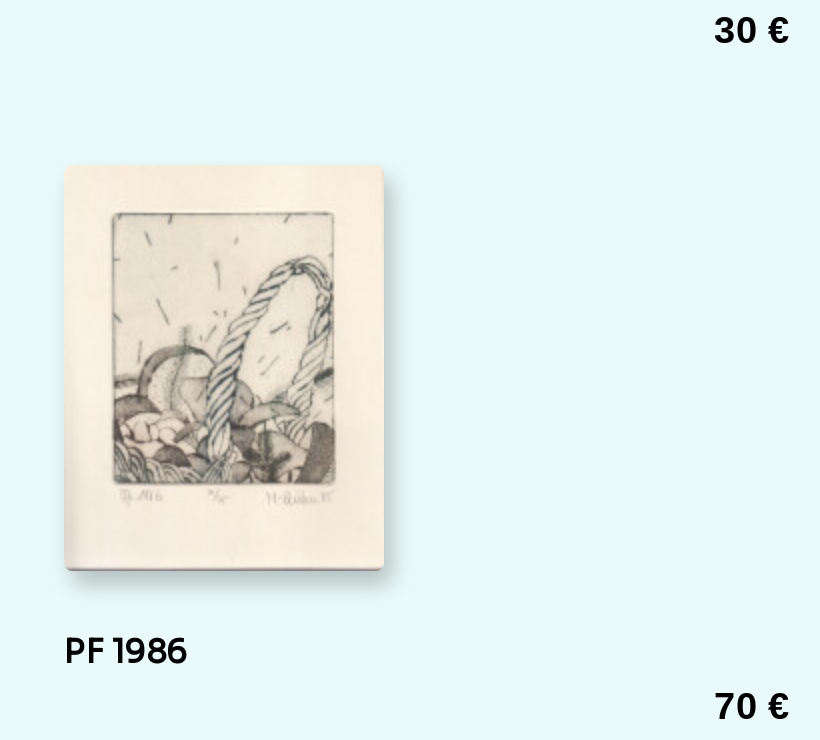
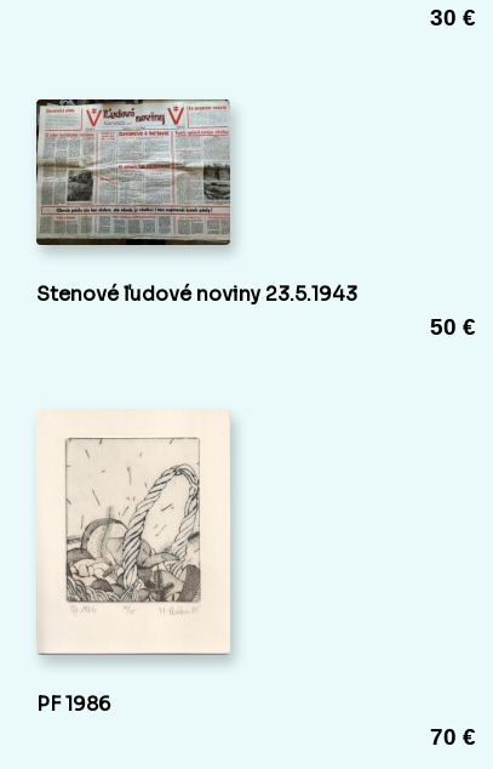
+ [image]
+ Stenové ľudové noviny 23.5.1943
+ 50 €
